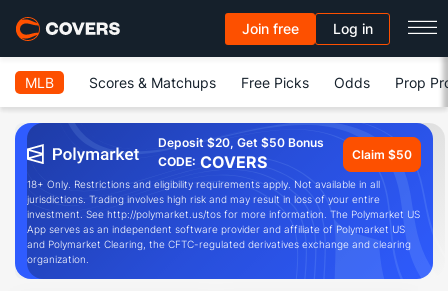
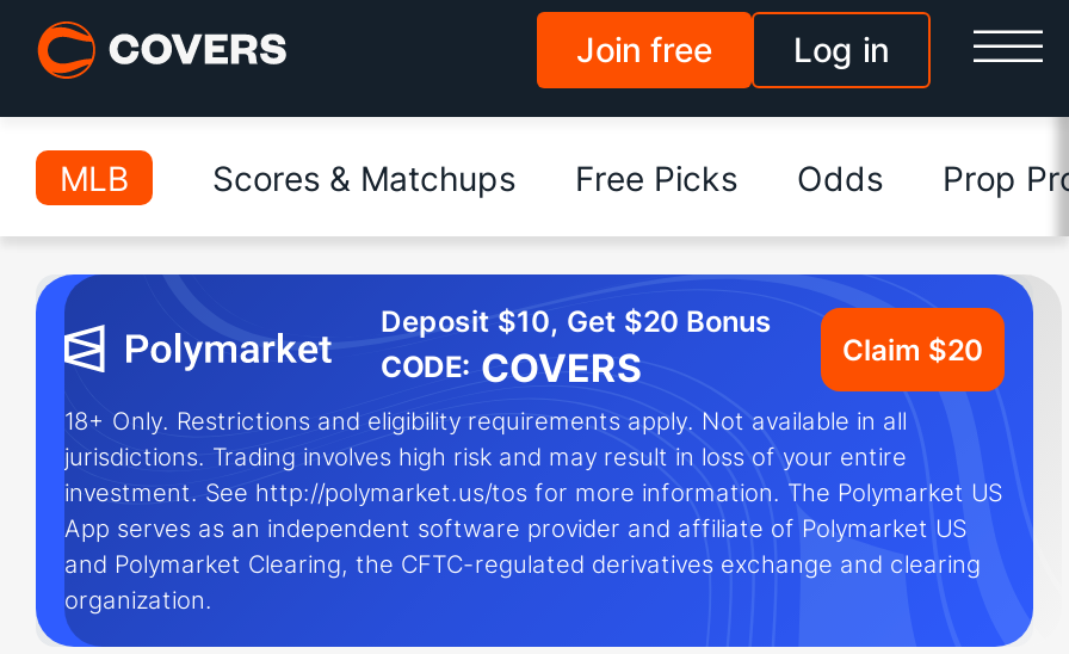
- Deposit $20, Get $50 Bonus
+ Deposit $10, Get $20 Bonus

- Claim $50
+ Claim $20
